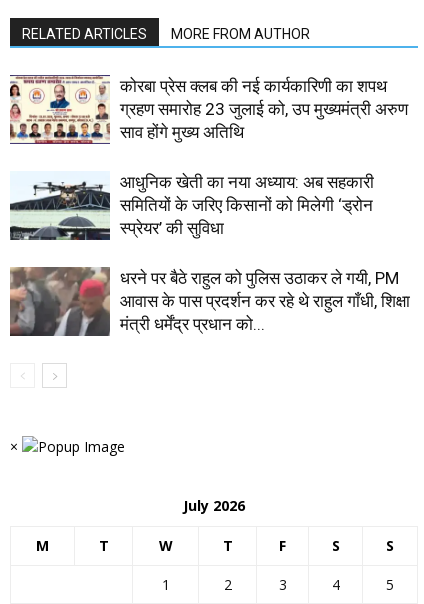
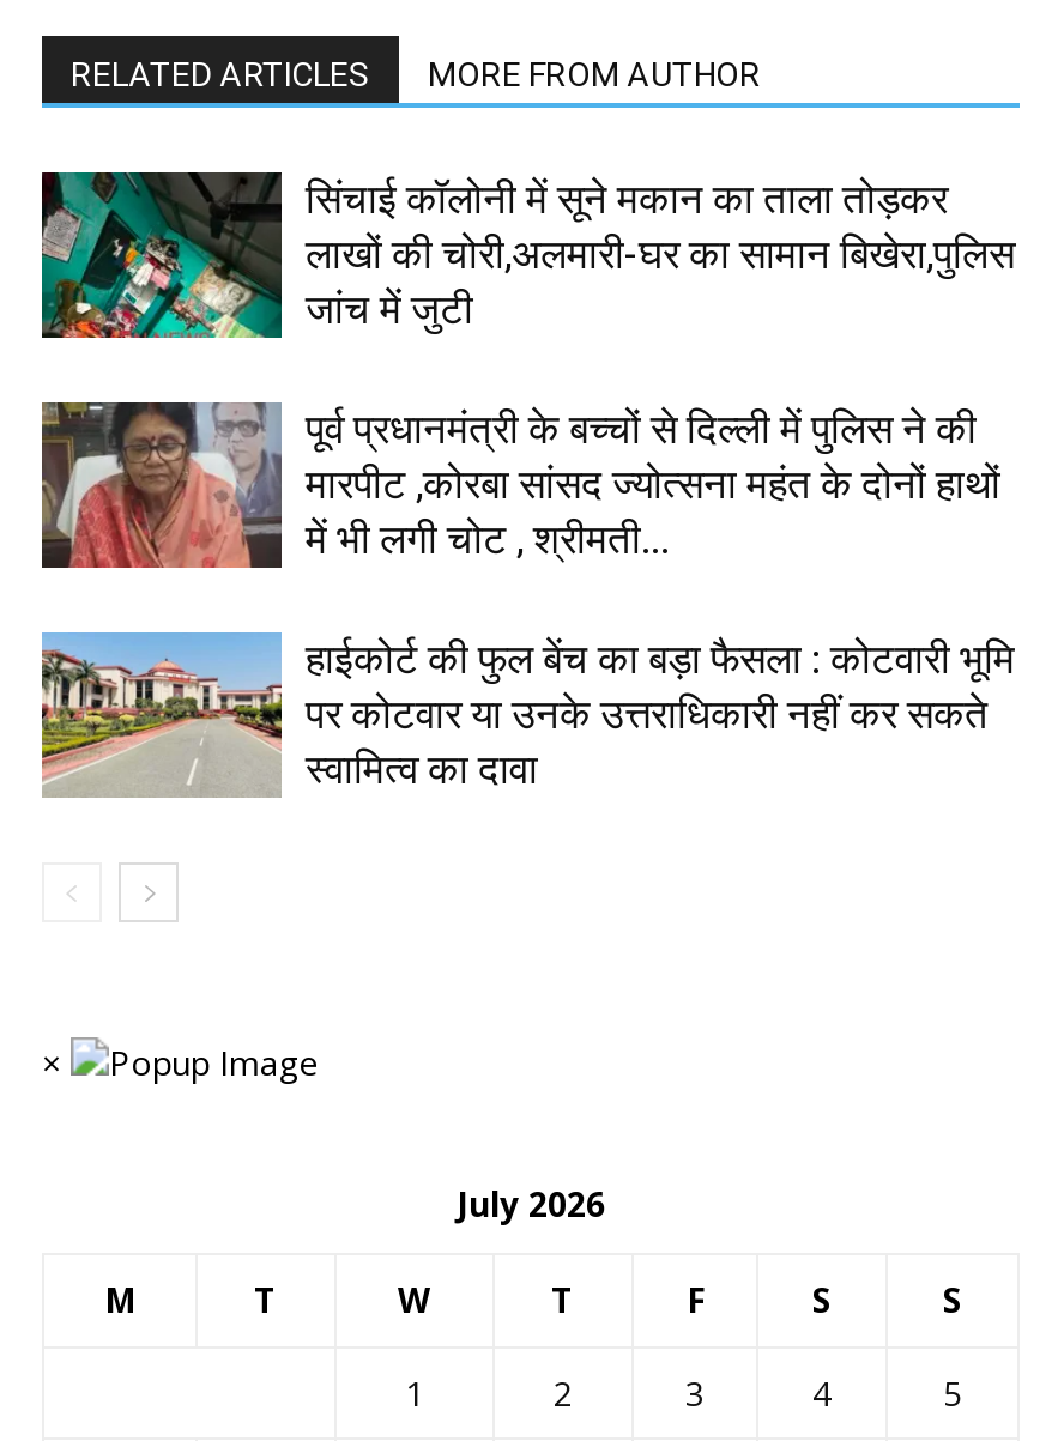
- [image]
- कोरबा प्रेस क्लब की नई कार्यकारिणी का शपथ
- ग्रहण समारोह 23 जुलाई को, उप मुख्यमंत्री अरुण
- साव होंगे मुख्य अतिथि
+ [image]
+ सिंचाई कॉलोनी में सूने मकान का ताला तोड़कर
+ लाखों की चोरी,अलमारी-घर का सामान बिखेरा,पुलिस
+ जांच में जुटी

- [image]
- आधुनिक खेती का नया अध्याय: अब सहकारी
- समितियों के जरिए किसानों को मिलेगी ‘ड्रोन
- स्प्रेयर’ की सुविधा
+ [image]
+ पूर्व प्रधानमंत्री के बच्चों से दिल्ली में पुलिस ने की
+ मारपीट ,कोरबा सांसद ज्योत्सना महंत के दोनों हाथों
+ में भी लगी चोट , श्रीमती...

- [image]
- धरने पर बैठे राहुल को पुलिस उठाकर ले गयी, PM
- आवास के पास प्रदर्शन कर रहे थे राहुल गाँधी, शिक्षा
- मंत्री धर्मेंद्र प्रधान को...
+ [image]
+ हाईकोर्ट की फुल बेंच का बड़ा फैसला : कोटवारी भूमि
+ पर कोटवार या उनके उत्तराधिकारी नहीं कर सकते
+ स्वामित्व का दावा
